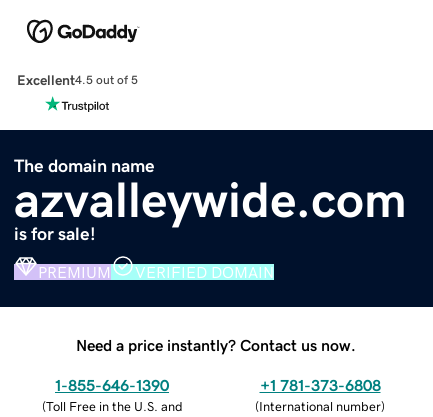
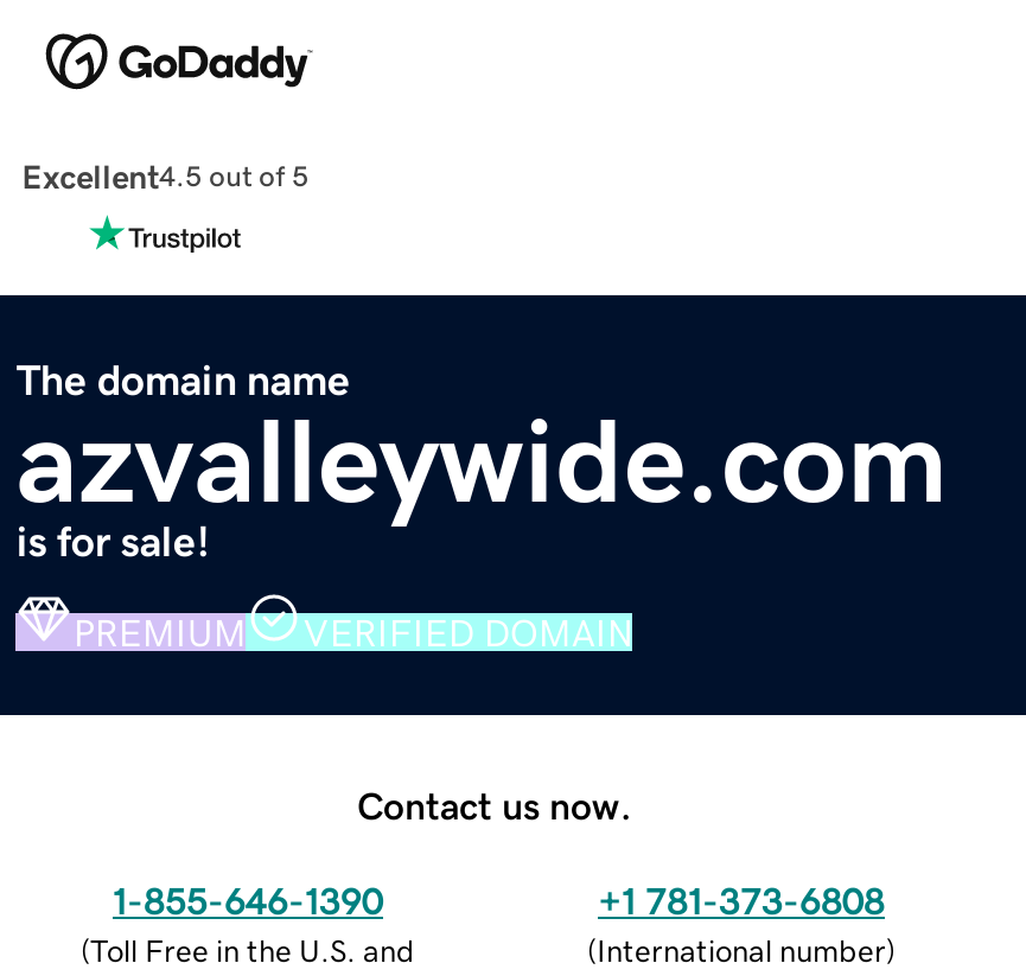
- Need a price instantly? Contact us now.
+ Contact us now.
